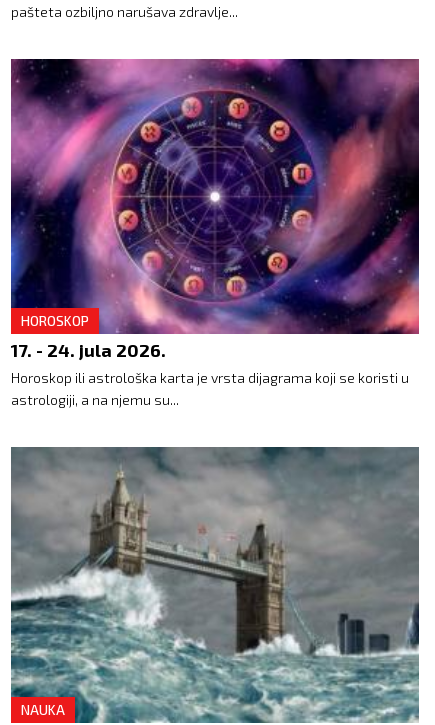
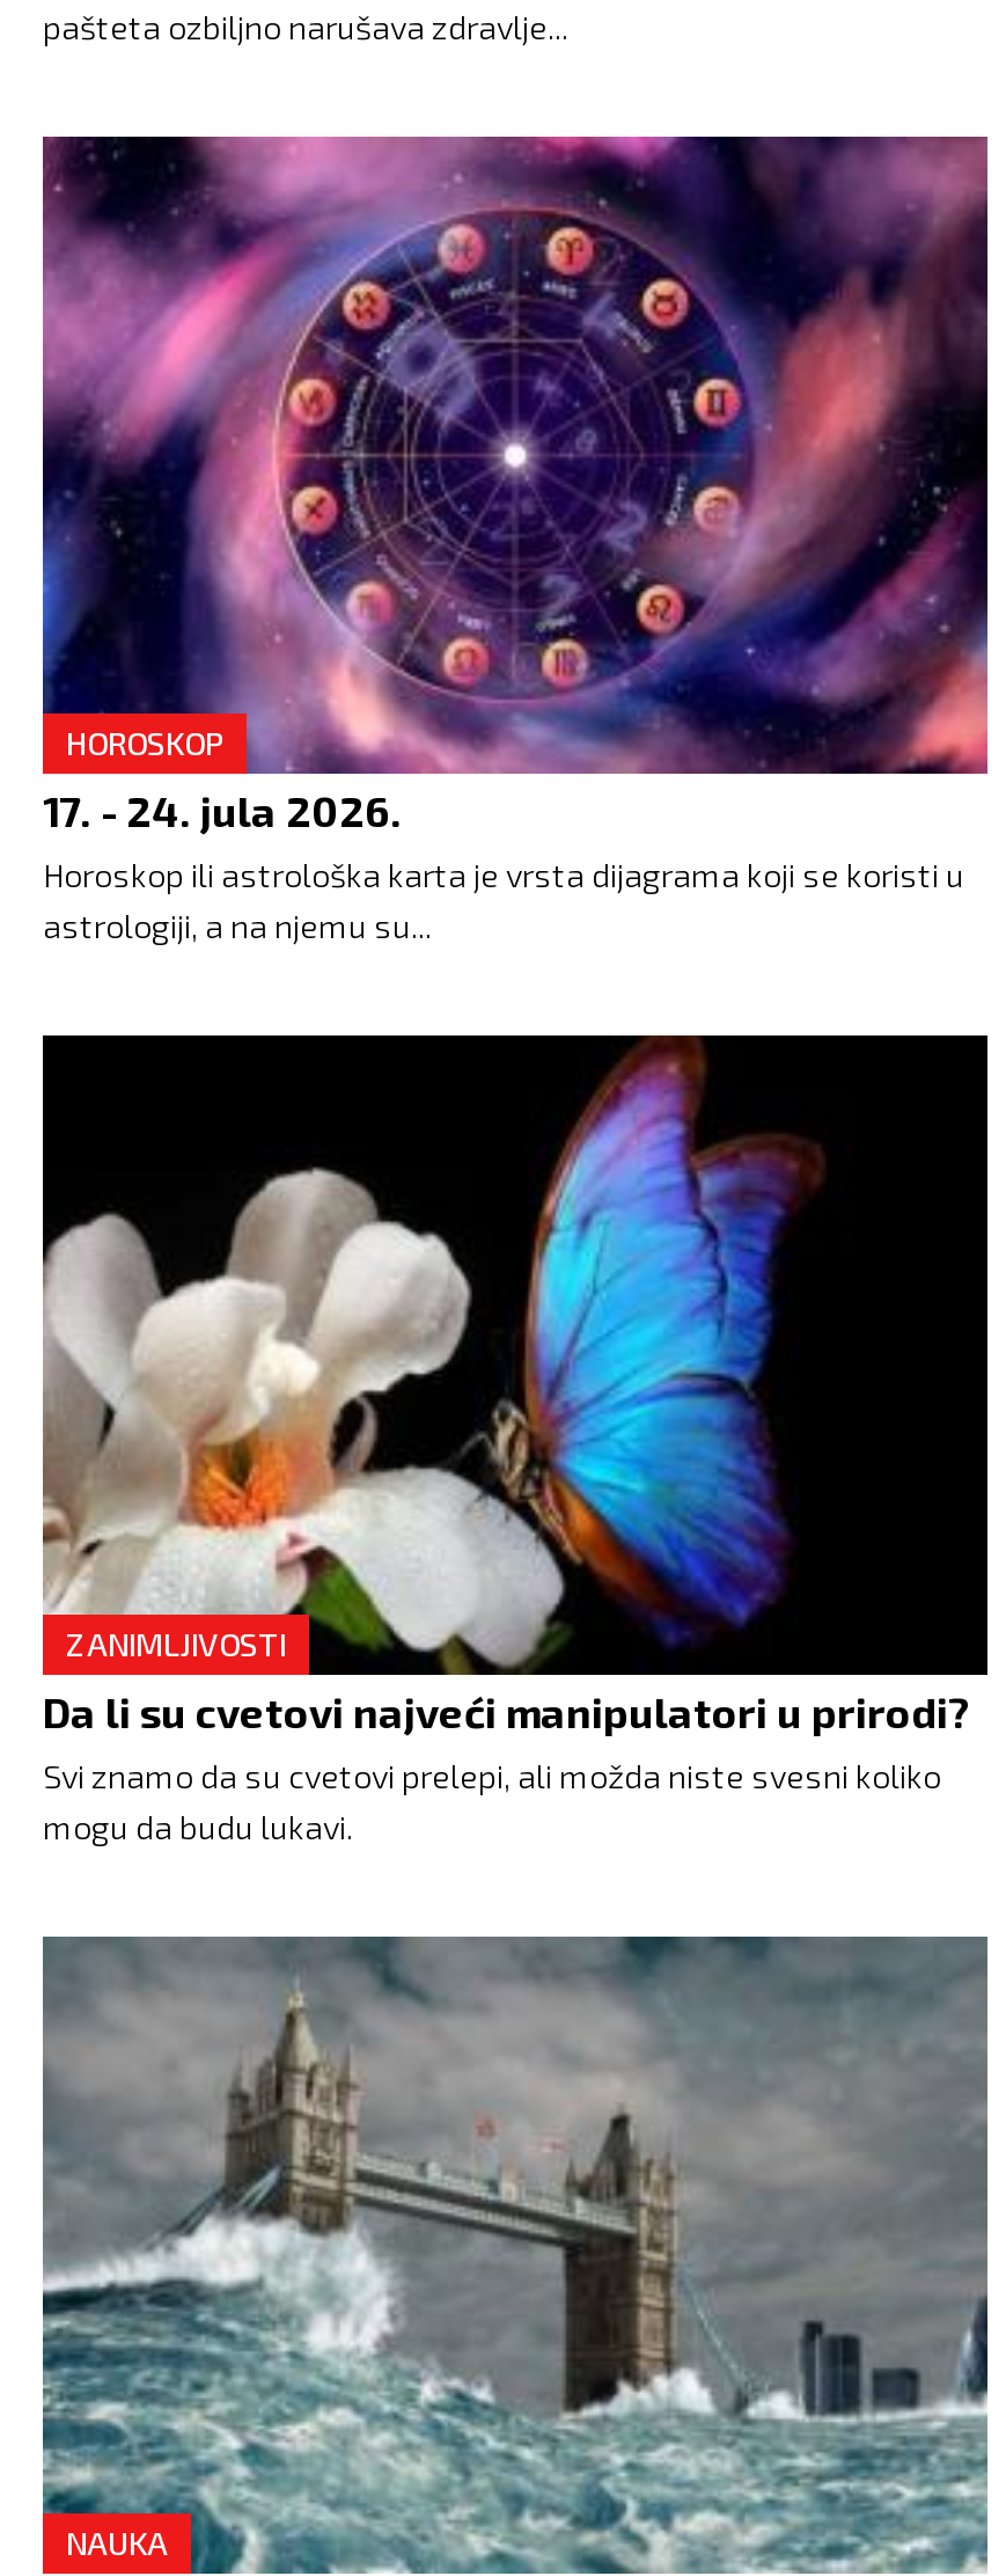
+ [image]
+ ZANIMLJIVOSTI
+ Da li su cvetovi najveći manipulatori u prirodi?
+ Svi znamo da su cvetovi prelepi, ali možda niste svesni koliko
+ mogu da budu lukavi.
